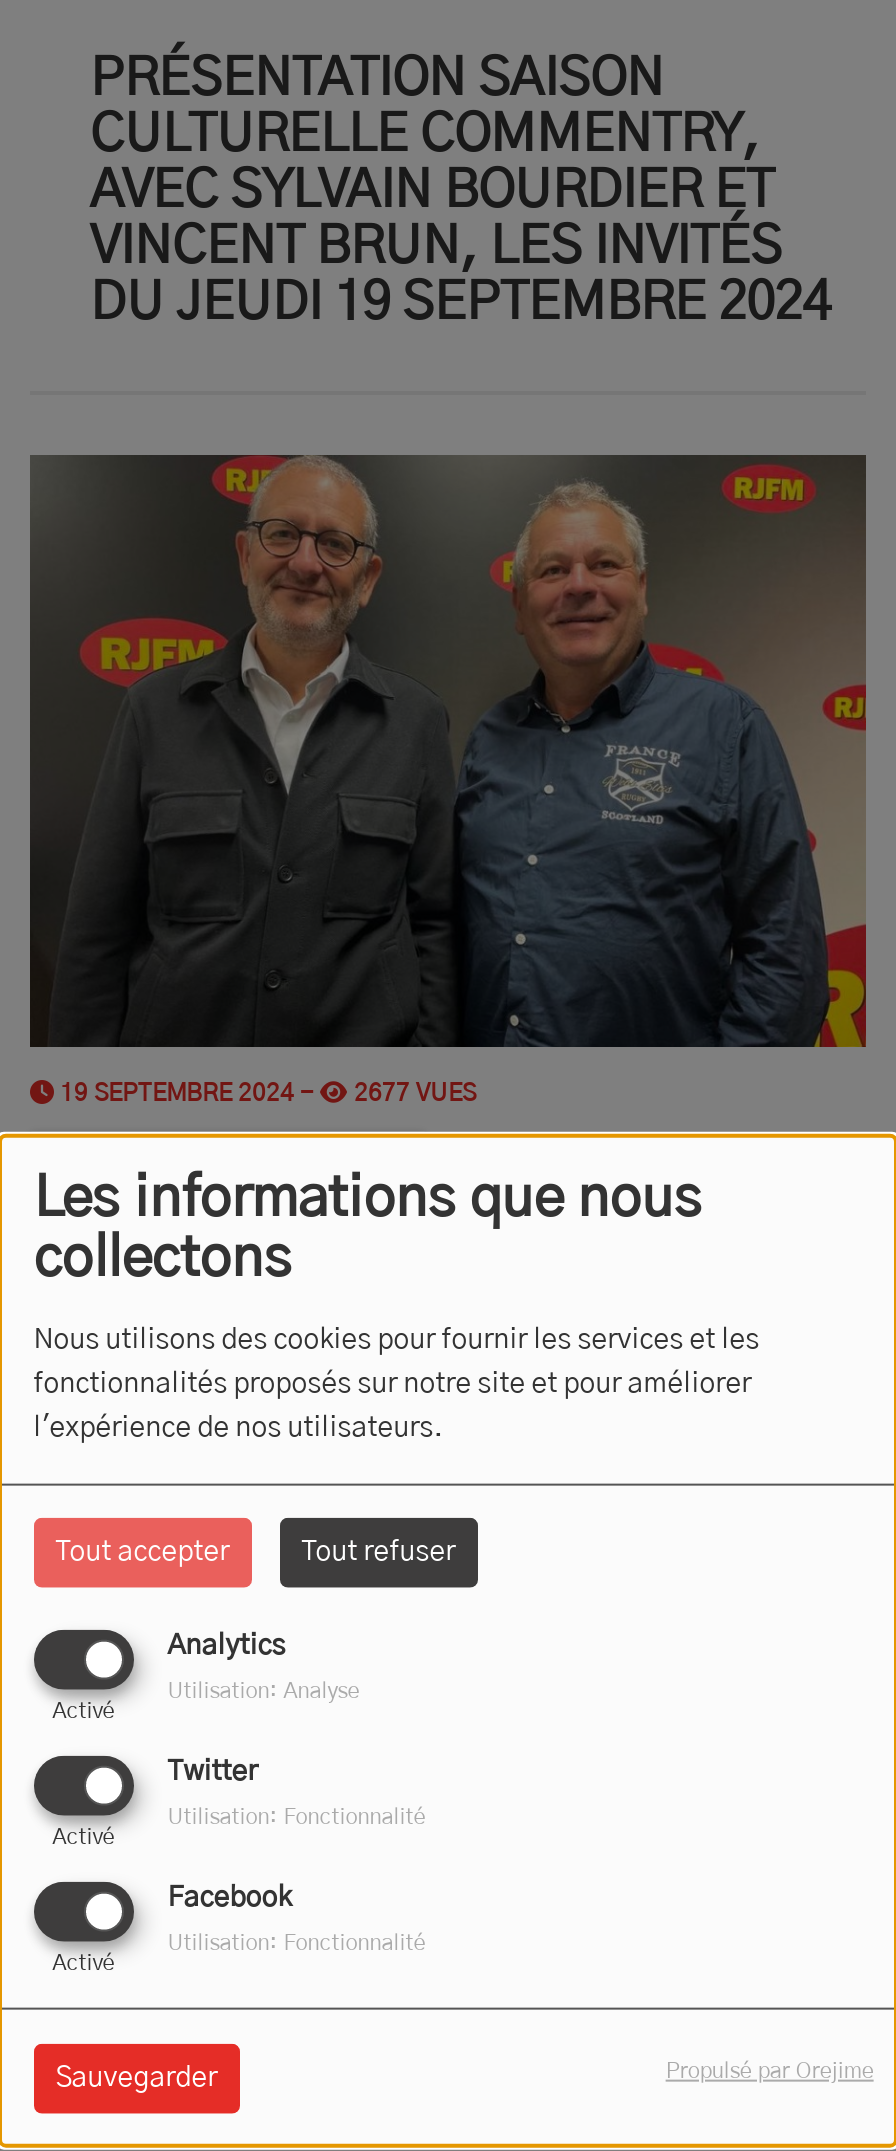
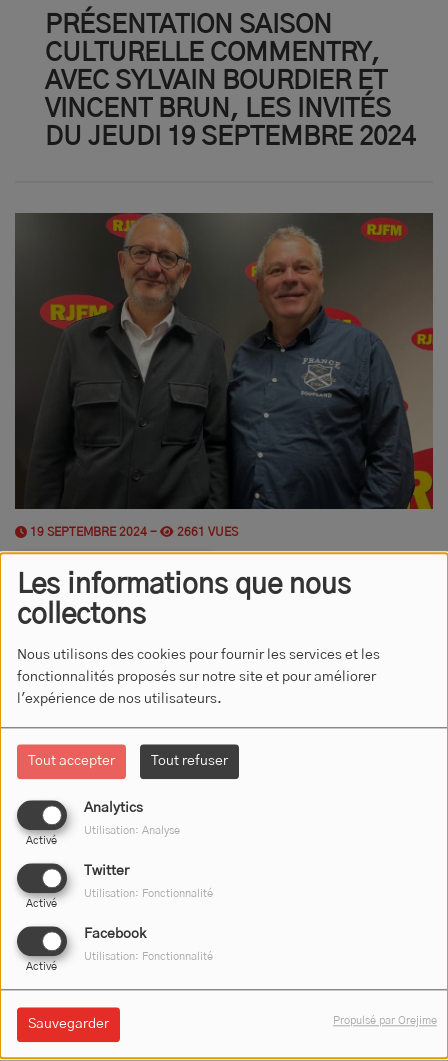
- 19 SEPTEMBRE 2024 - 2677 VUES
+ 19 SEPTEMBRE 2024 - 2661 VUES
